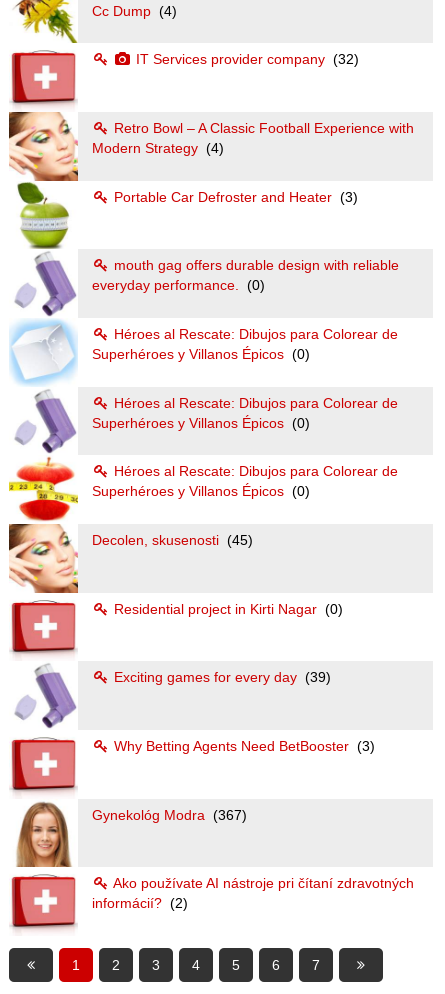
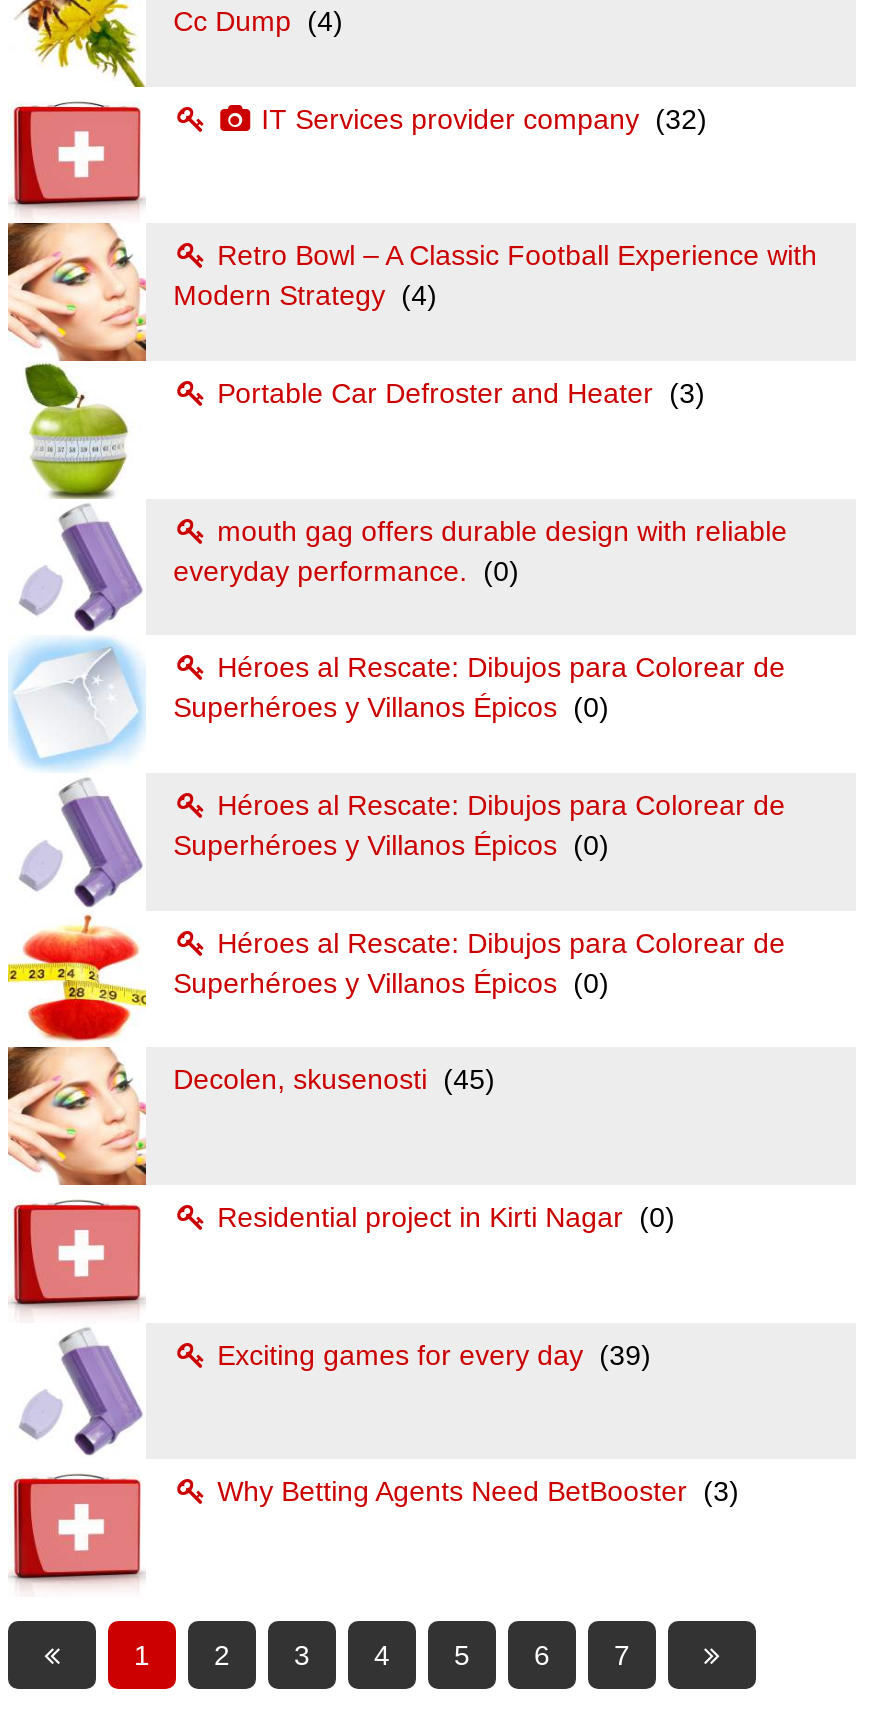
- [image]
- Gynekológ Modra (367)

- Ako používate AI nástroje pri čítaní zdravotných
- informácií? (2)
